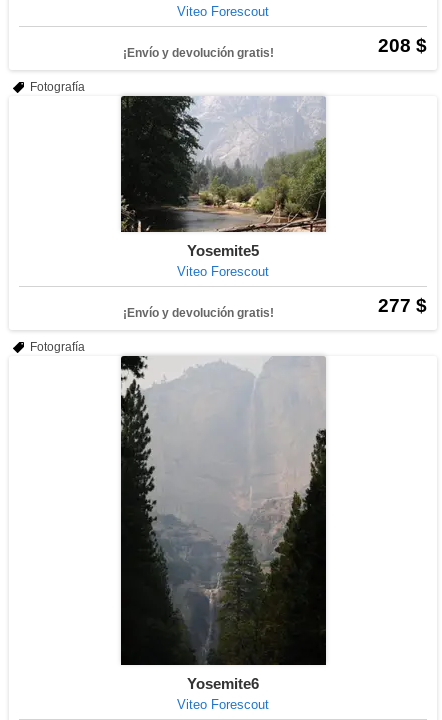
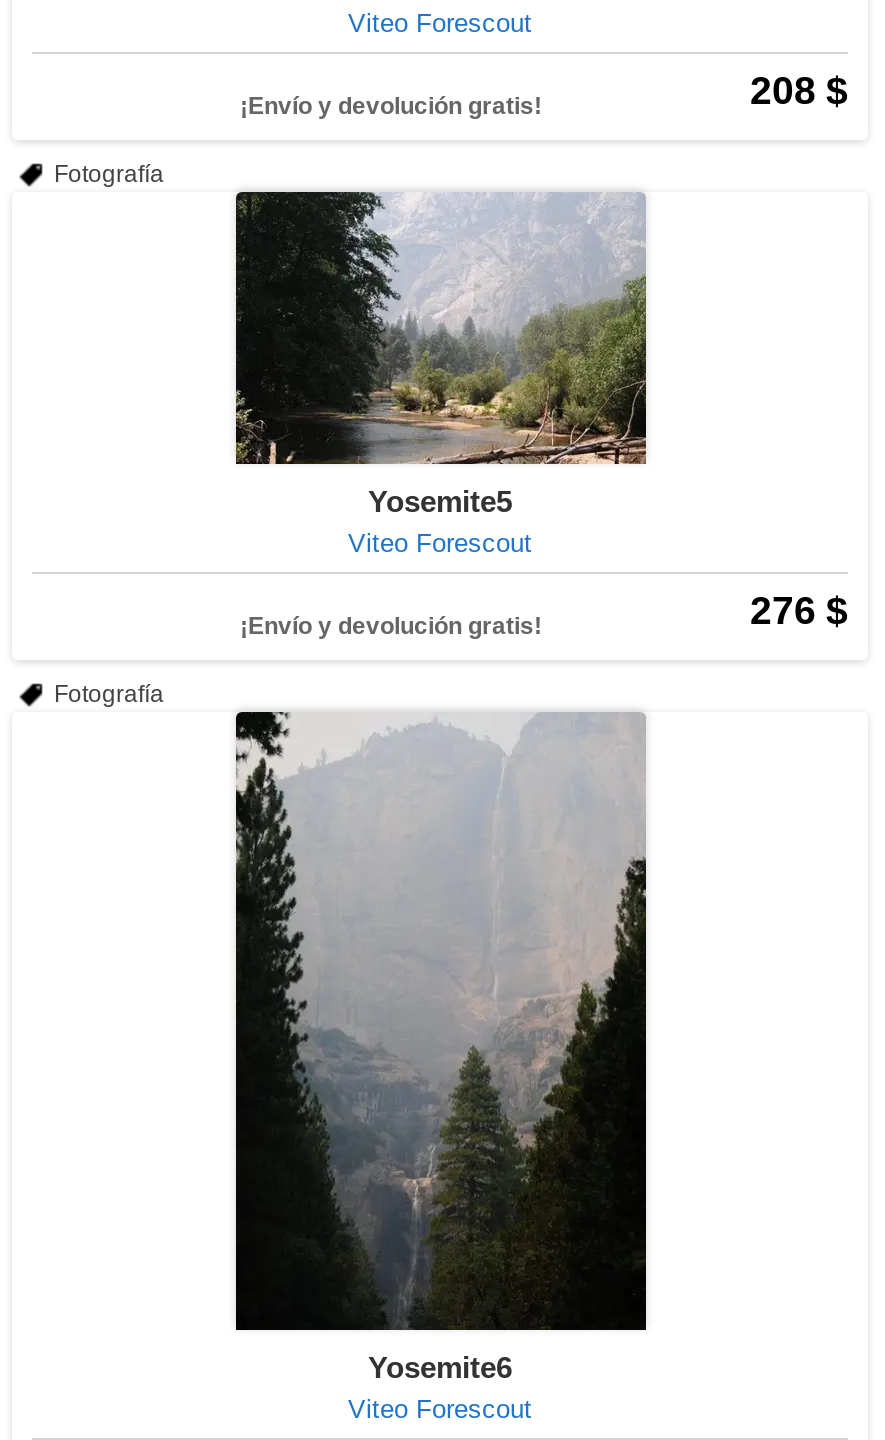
- 277 $
+ 276 $
